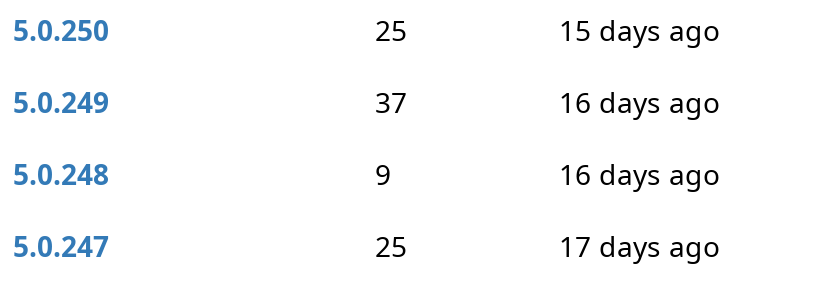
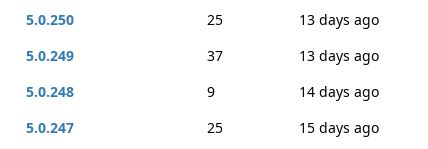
- 15 days ago
+ 13 days ago

- 16 days ago
+ 13 days ago

- 16 days ago
+ 14 days ago

- 17 days ago
+ 15 days ago
